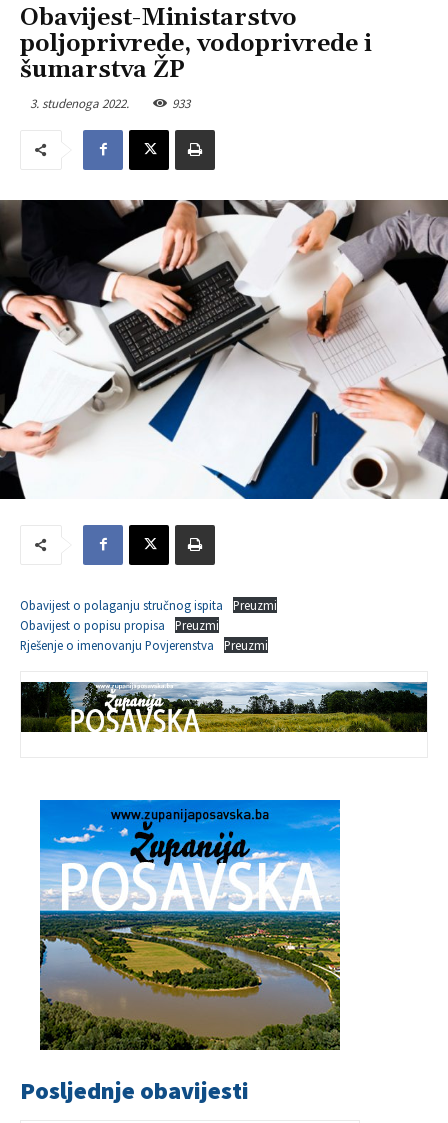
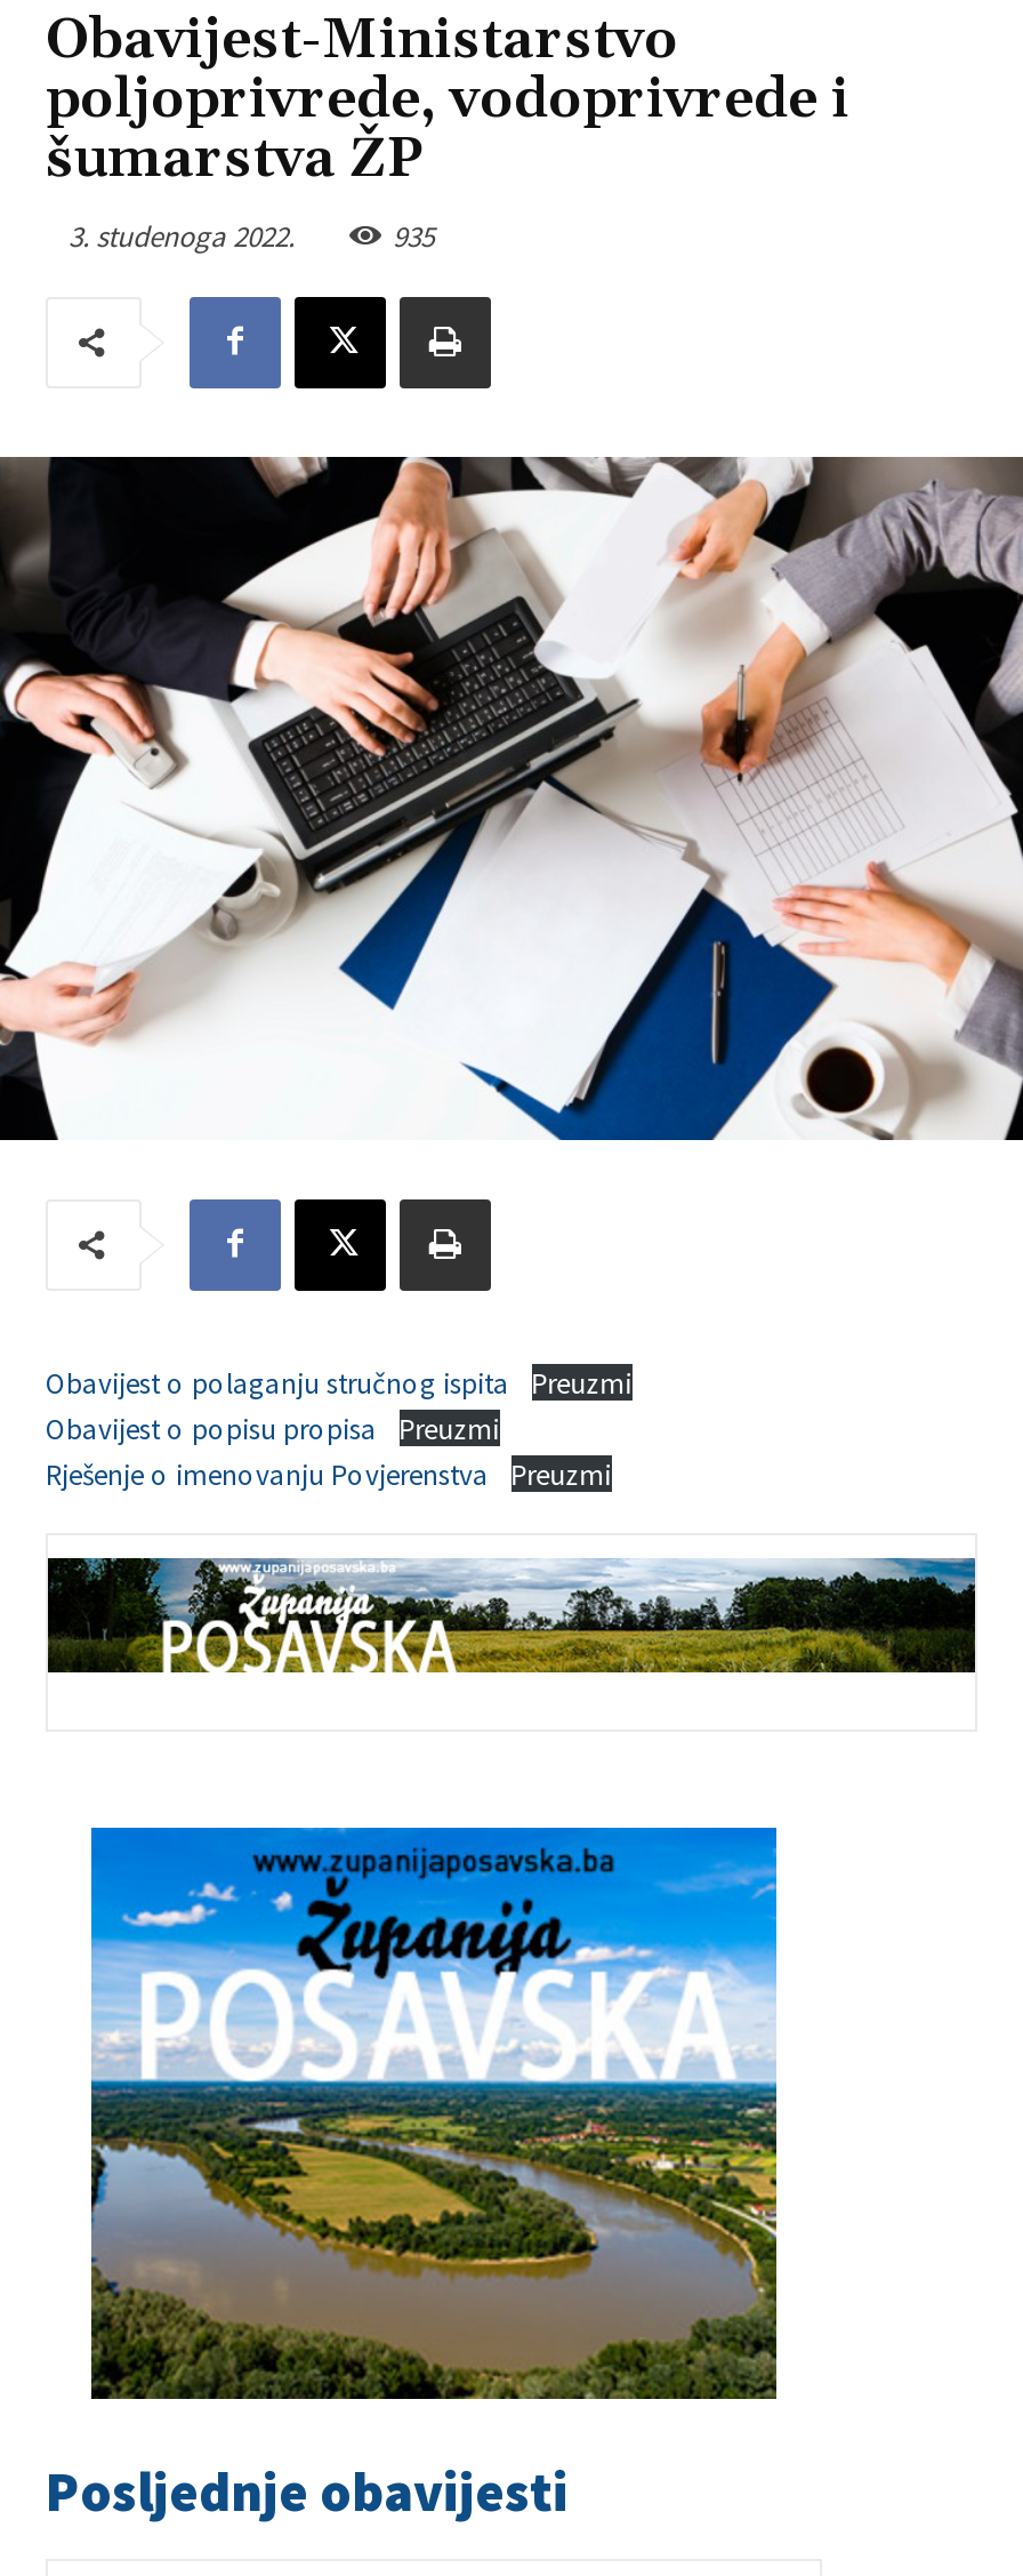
- 933
+ 935
